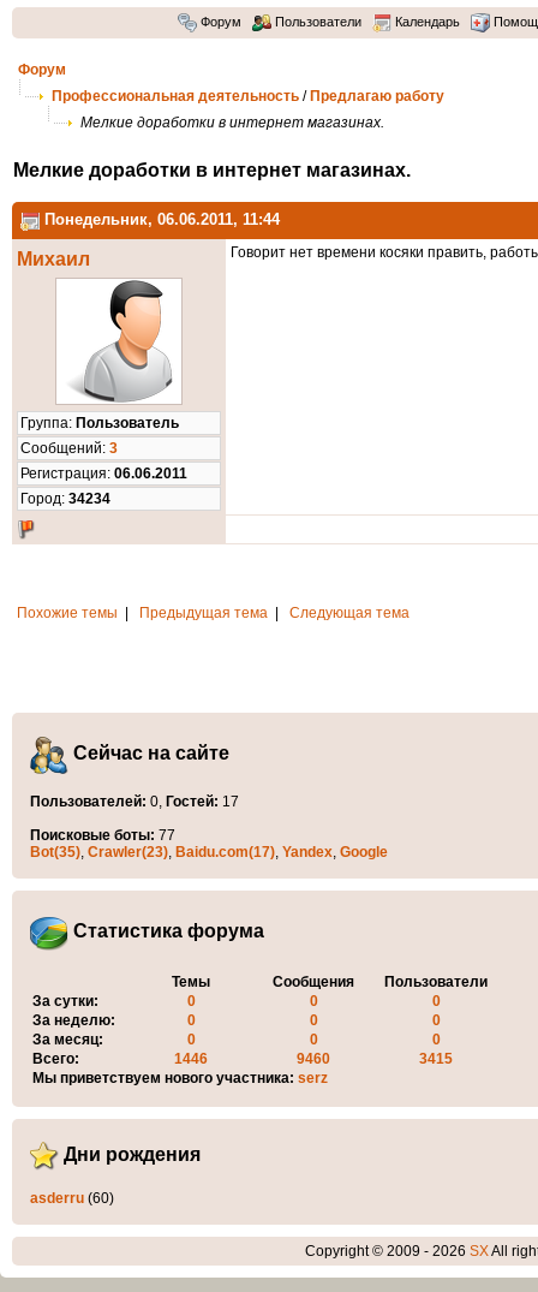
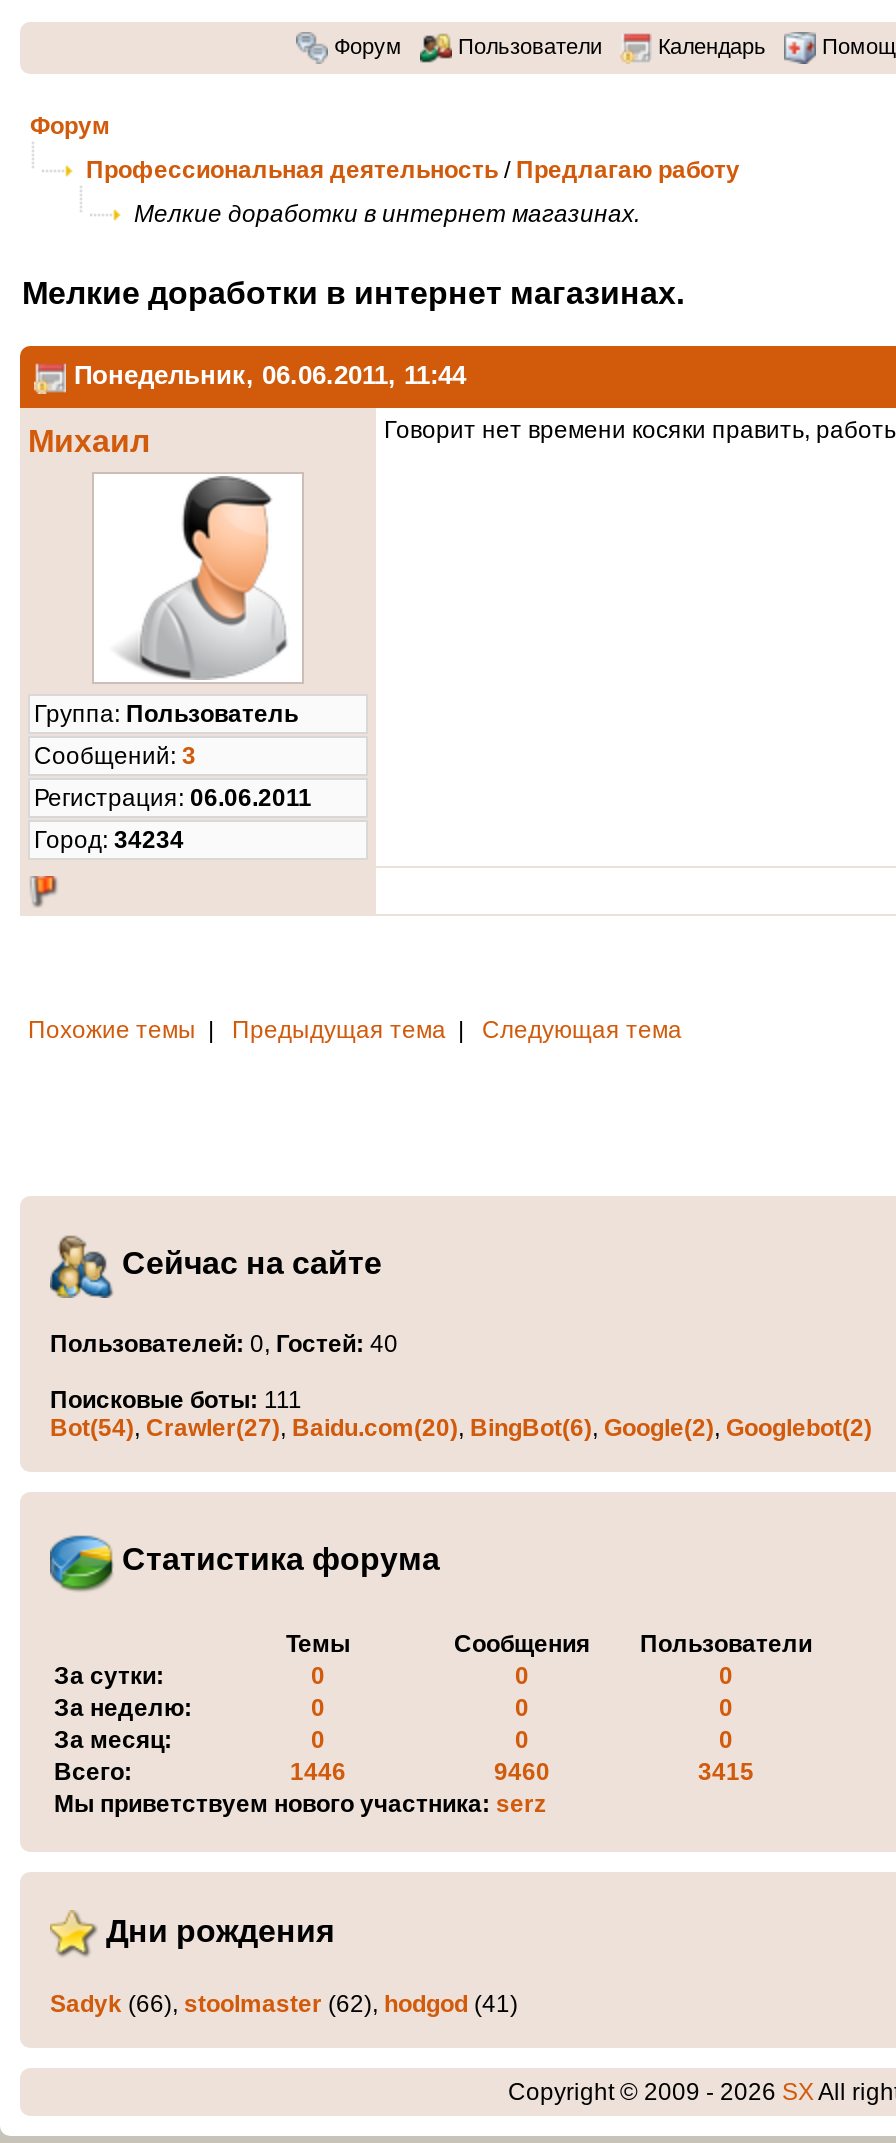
- Пользователей: 0, Гостей: 17
+ Пользователей: 0, Гостей: 40

- Поисковые боты: 77
- Bot(35), Crawler(23), Baidu.com(17), Yandex, Google
+ Поисковые боты: 111
+ Bot(54), Crawler(27), Baidu.com(20), BingBot(6), Google(2), Googlebot(2)

- asderru (60)
+ Sadyk (66), stoolmaster (62), hodgod (41)
